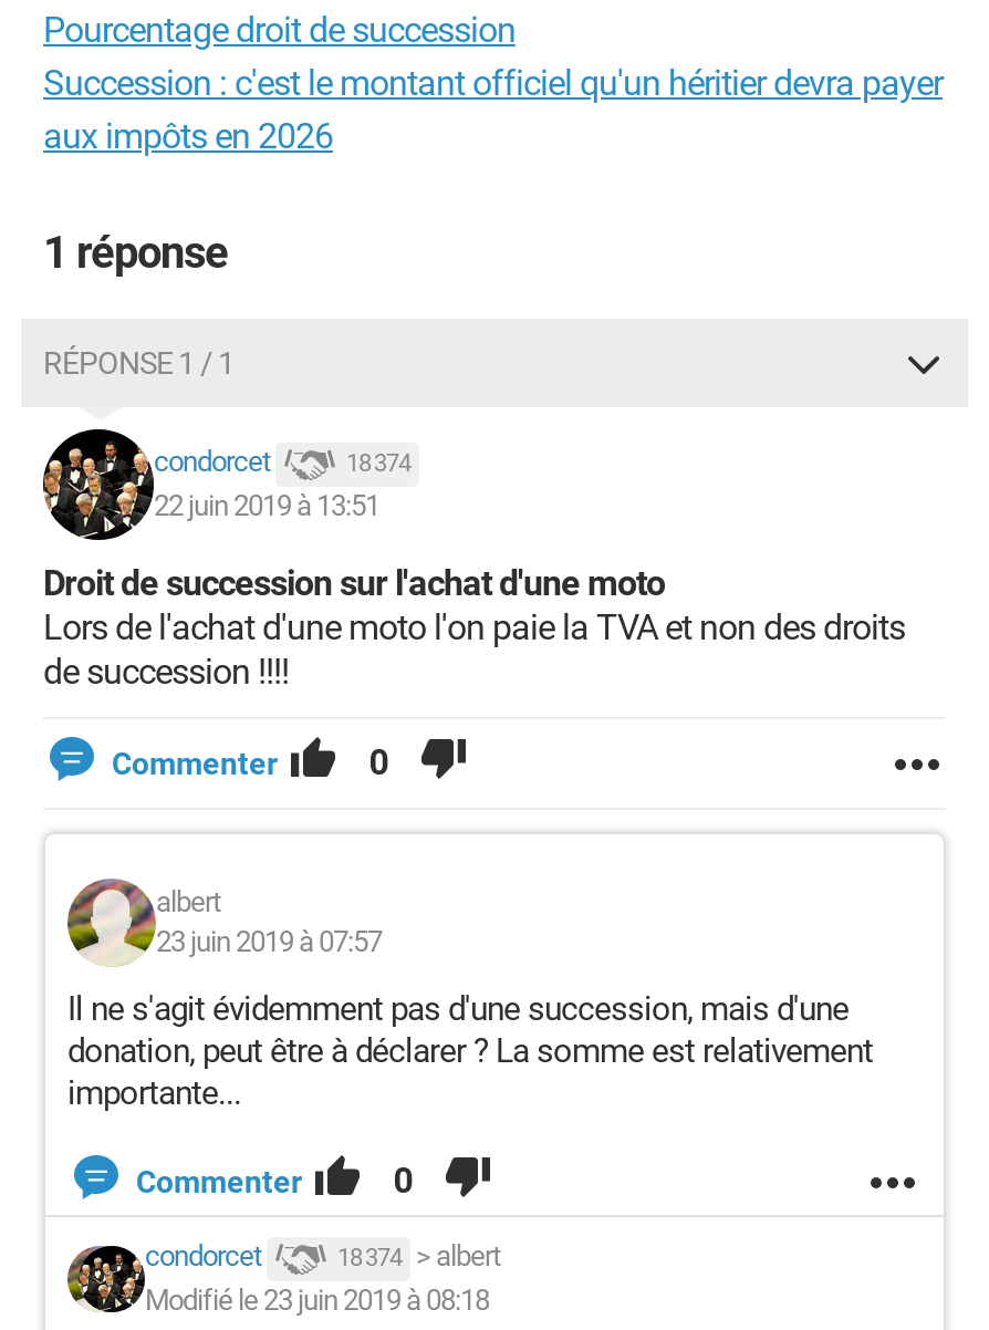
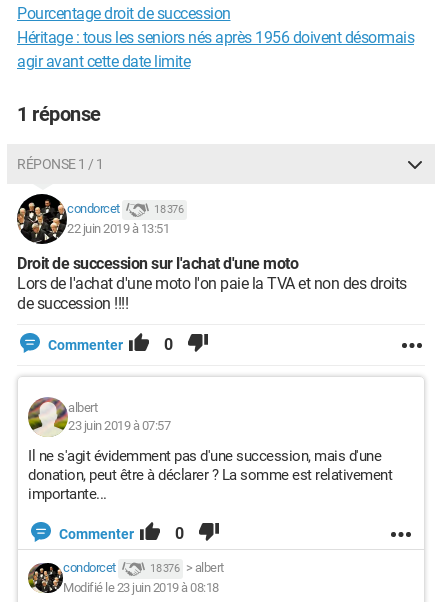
- Succession : c'est le montant officiel qu'un héritier devra payer
- aux impôts en 2026
+ Héritage : tous les seniors nés après 1956 doivent désormais
+ agir avant cette date limite

- 18 374
+ 18 376

- 18 374 > albert
+ 18 376 > albert
